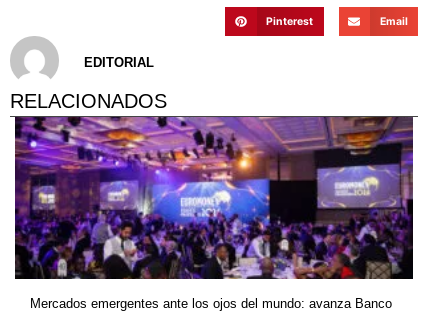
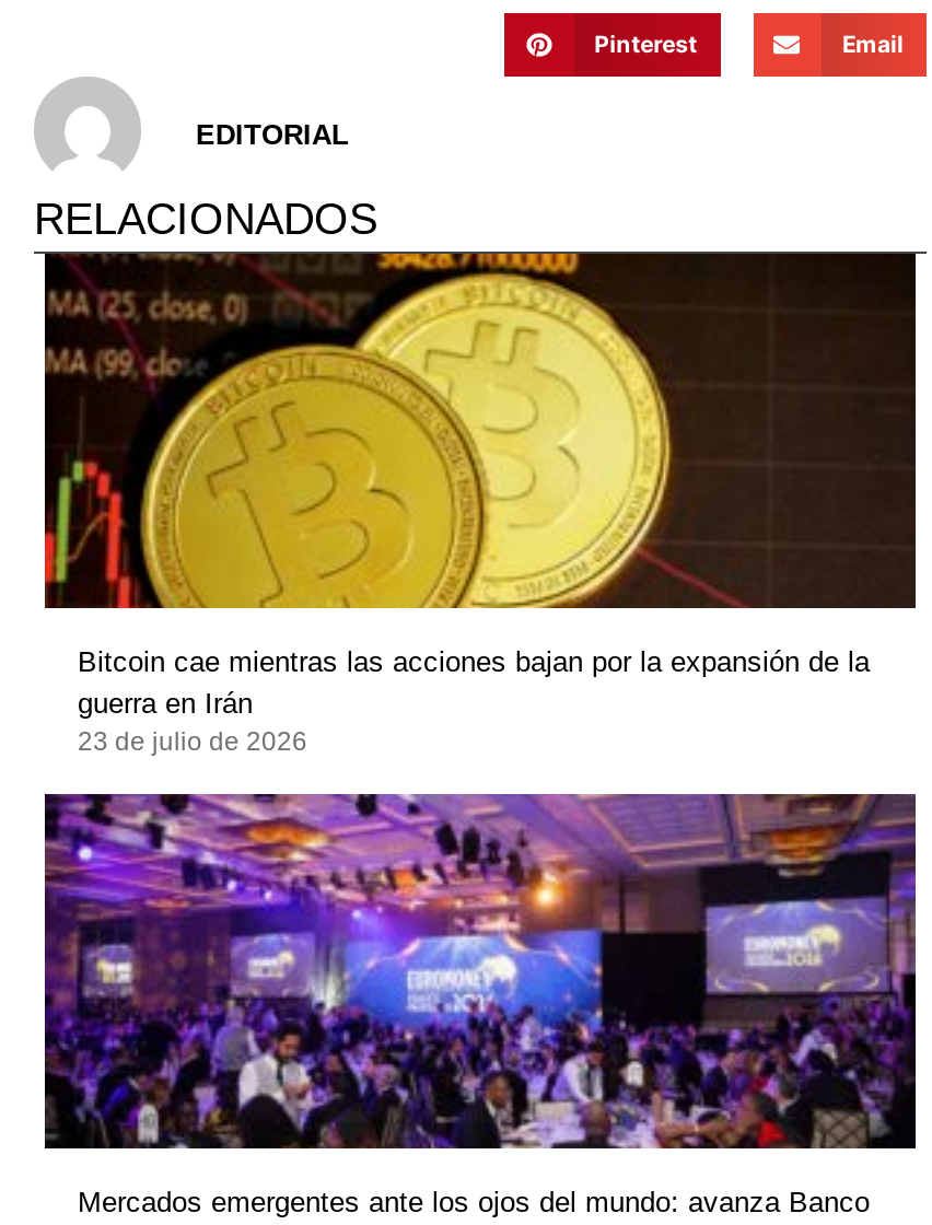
+ [image]
+ Bitcoin cae mientras las acciones bajan por la expansión de la
+ guerra en Irán
+ 23 de julio de 2026
